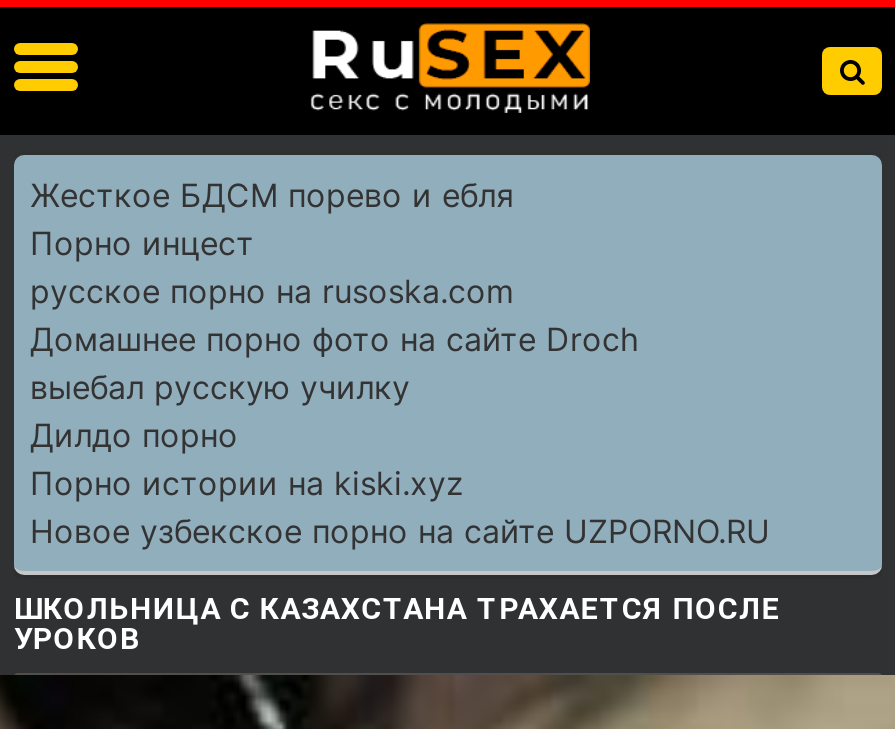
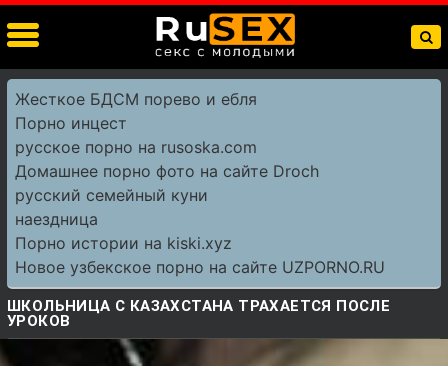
- выебал русскую училку
- Дилдо порно
+ русский семейный куни
+ наездница
